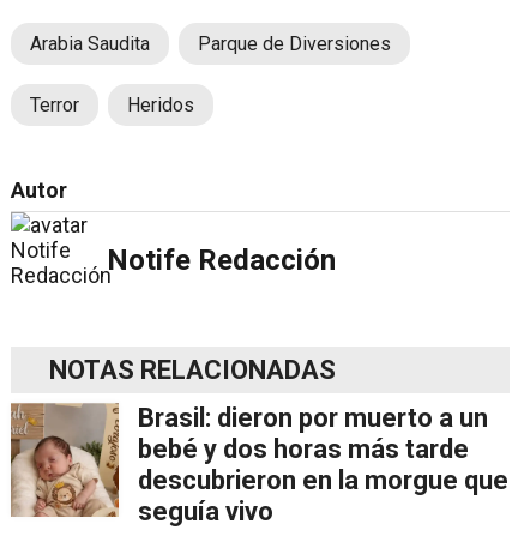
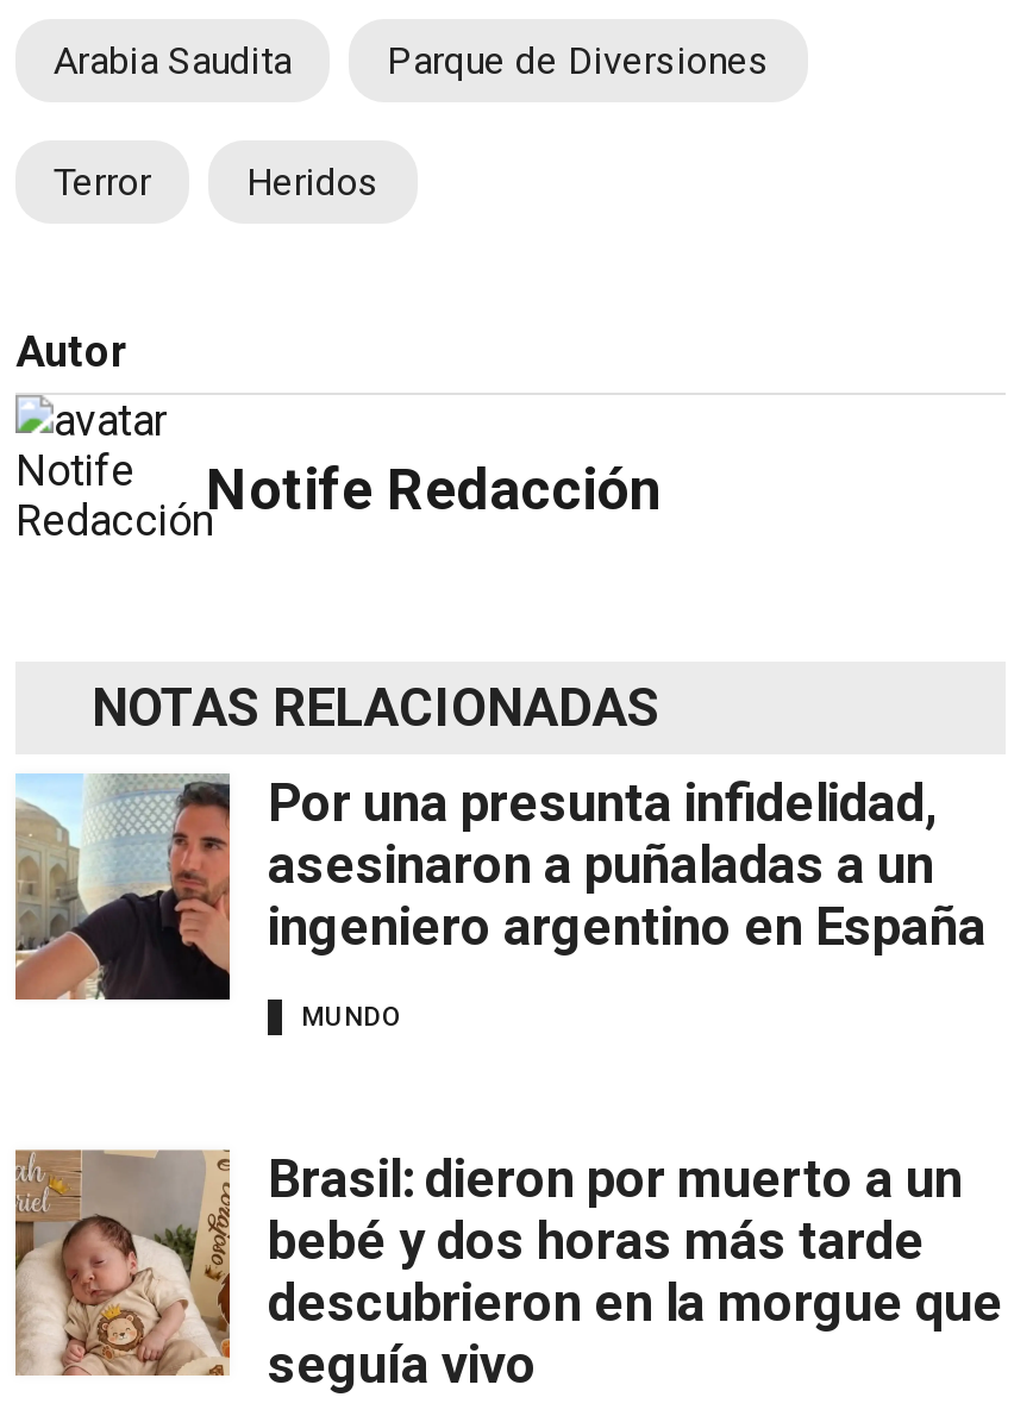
+ [image]
+ Por una presunta infidelidad,
+ asesinaron a puñaladas a un
+ ingeniero argentino en España
+ MUNDO
